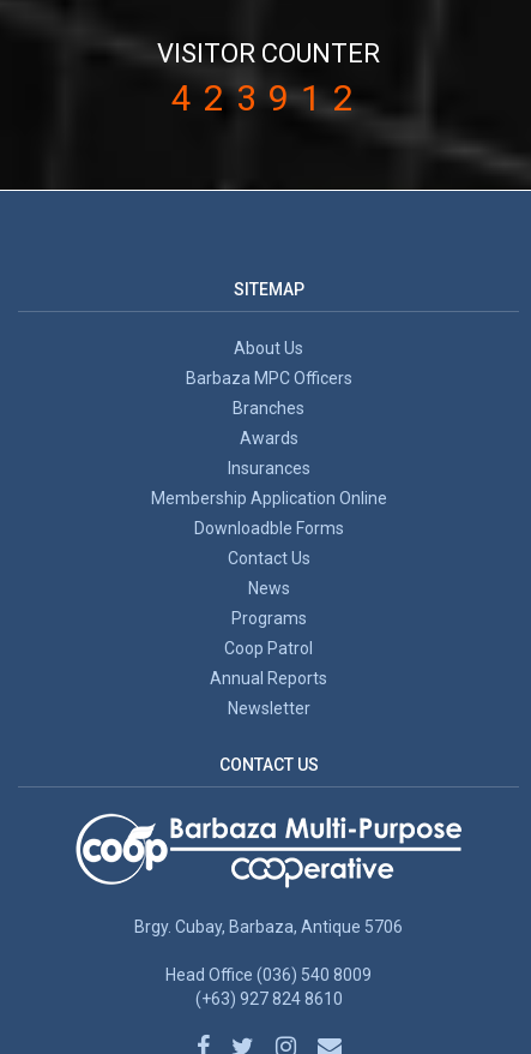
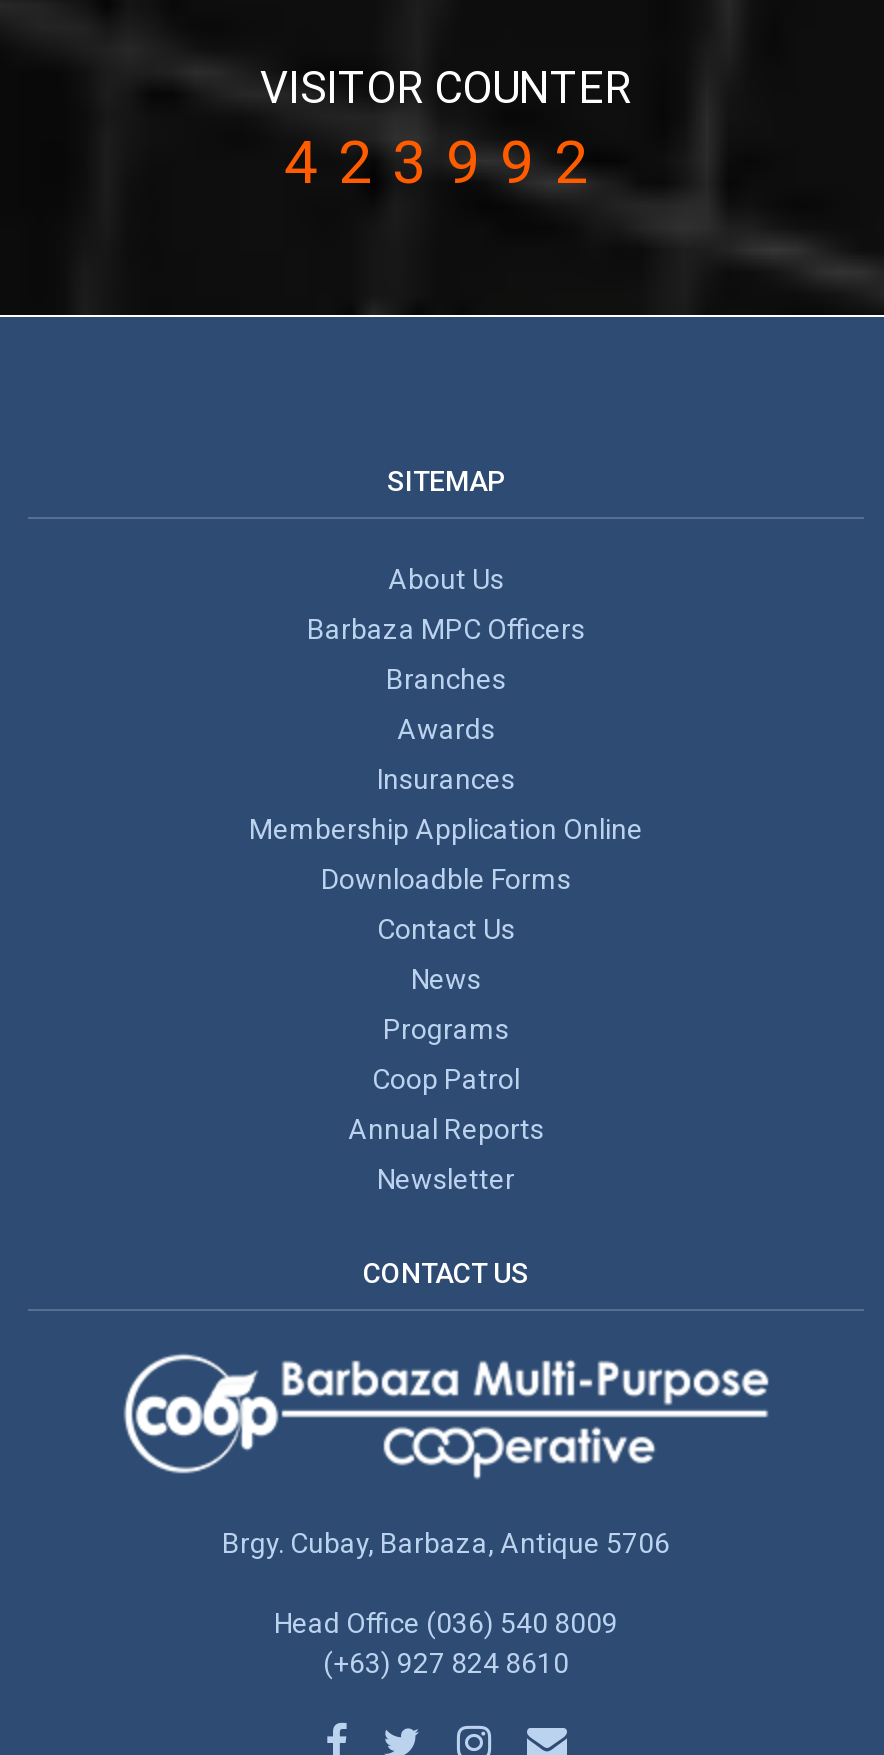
- 423912
+ 423992
